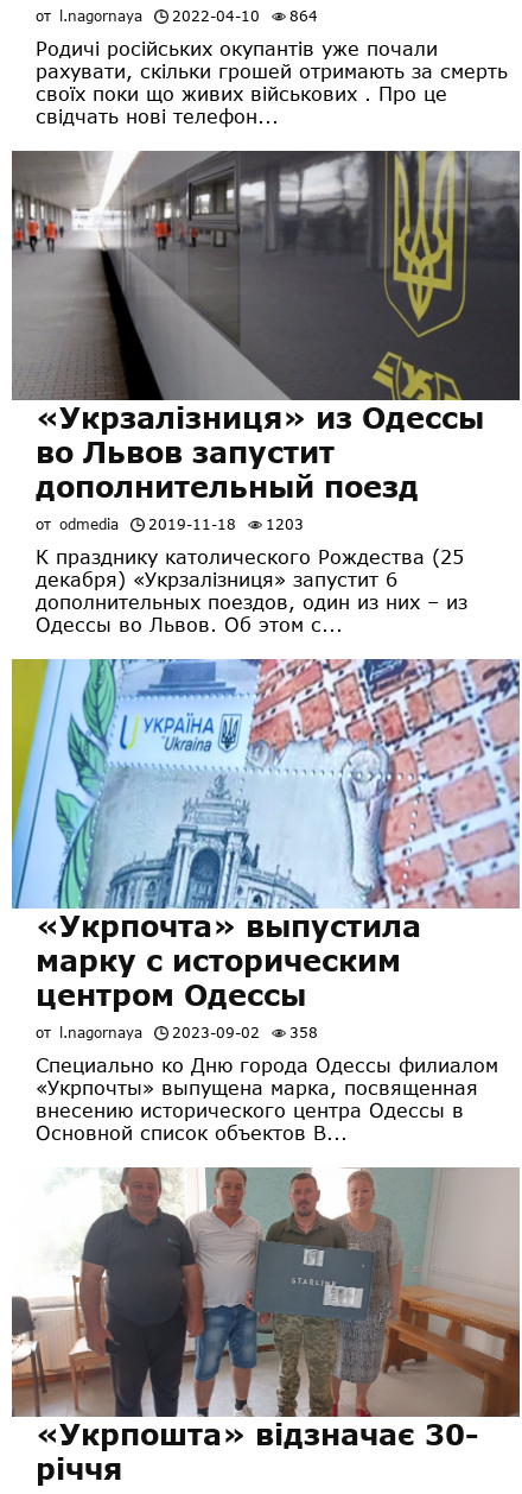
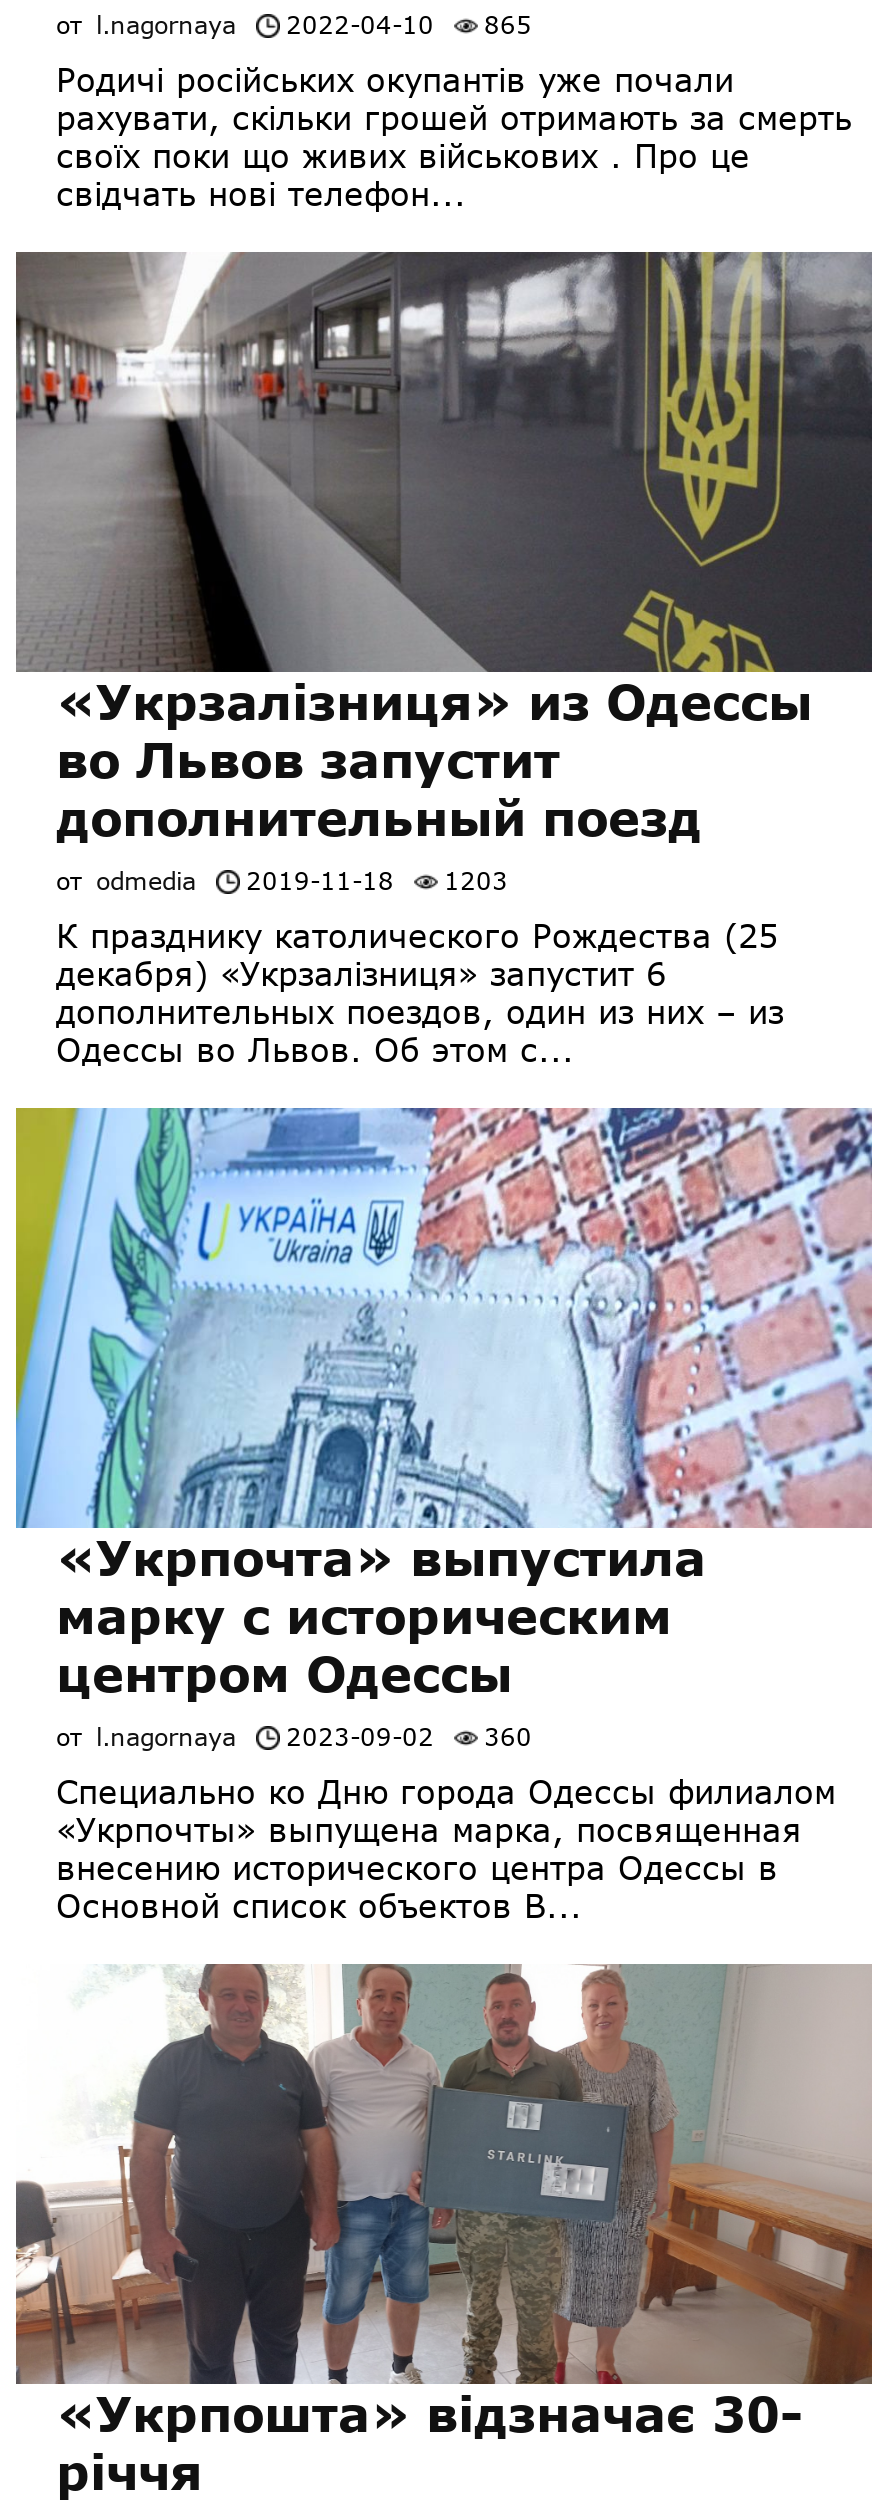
- 864
+ 865

- 358
+ 360
